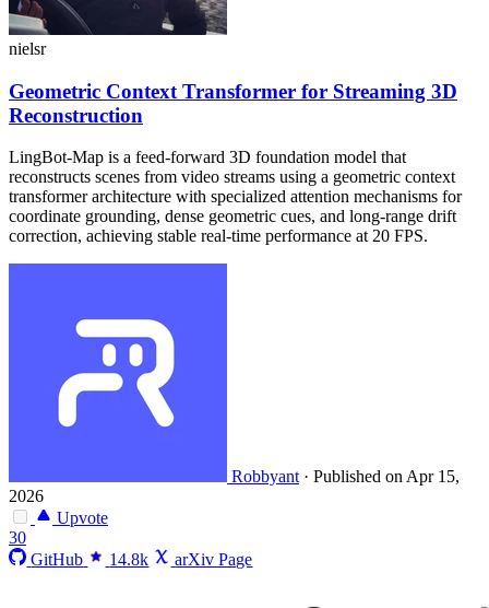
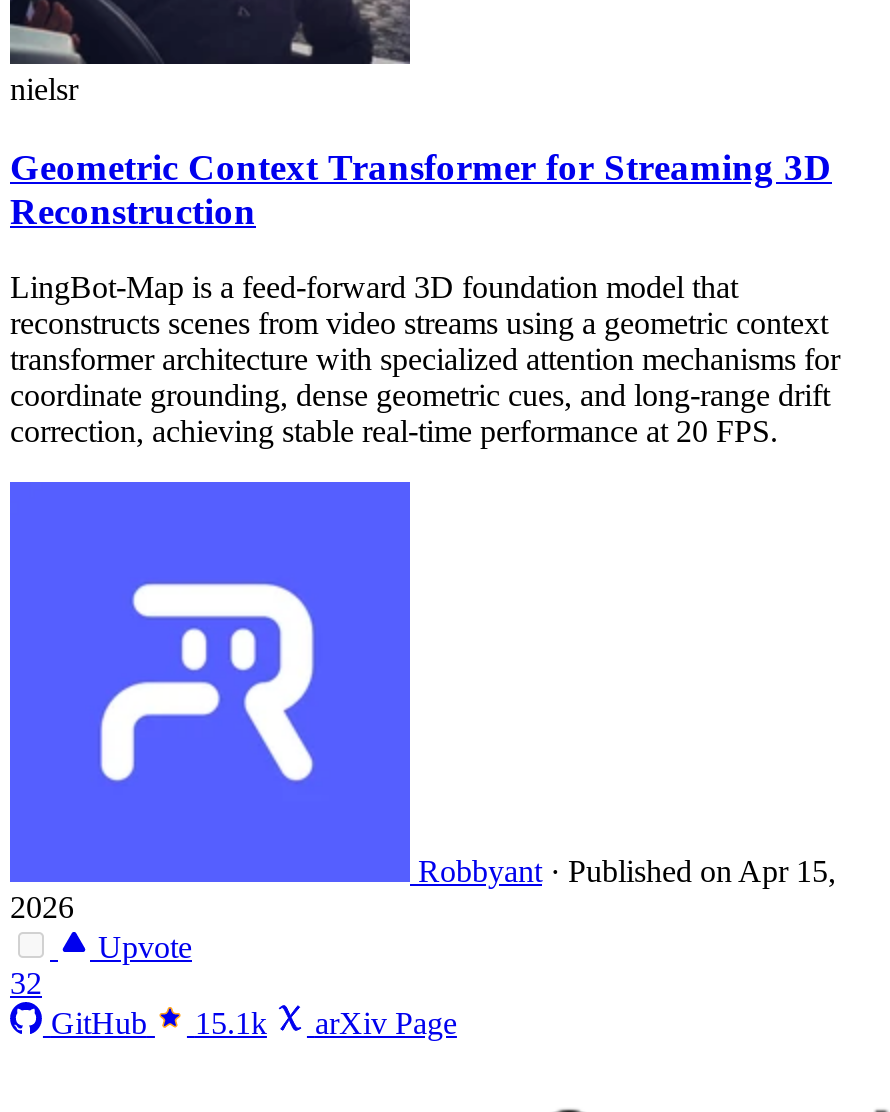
- 30
+ 32

- GitHub 14.8k arXiv Page
+ GitHub 15.1k arXiv Page
